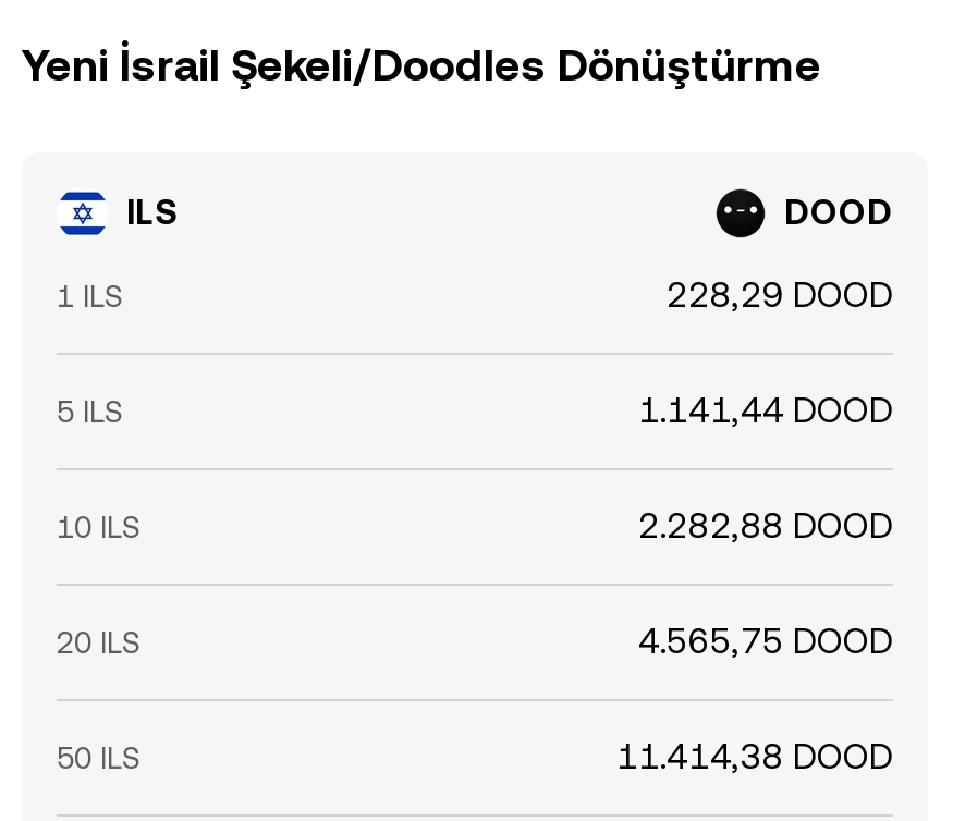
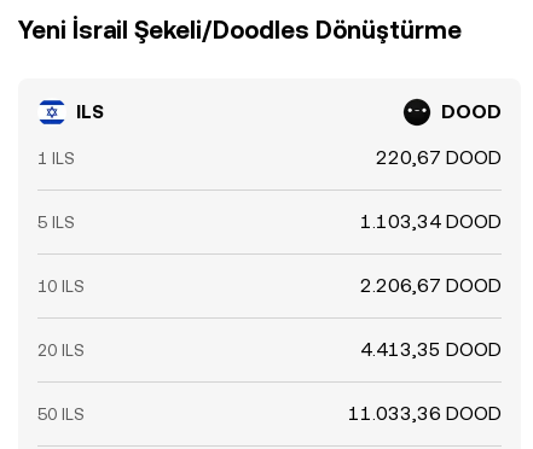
- 228,29 DOOD
+ 220,67 DOOD

- 1.141,44 DOOD
+ 1.103,34 DOOD

- 2.282,88 DOOD
+ 2.206,67 DOOD

- 4.565,75 DOOD
+ 4.413,35 DOOD

- 11.414,38 DOOD
+ 11.033,36 DOOD
